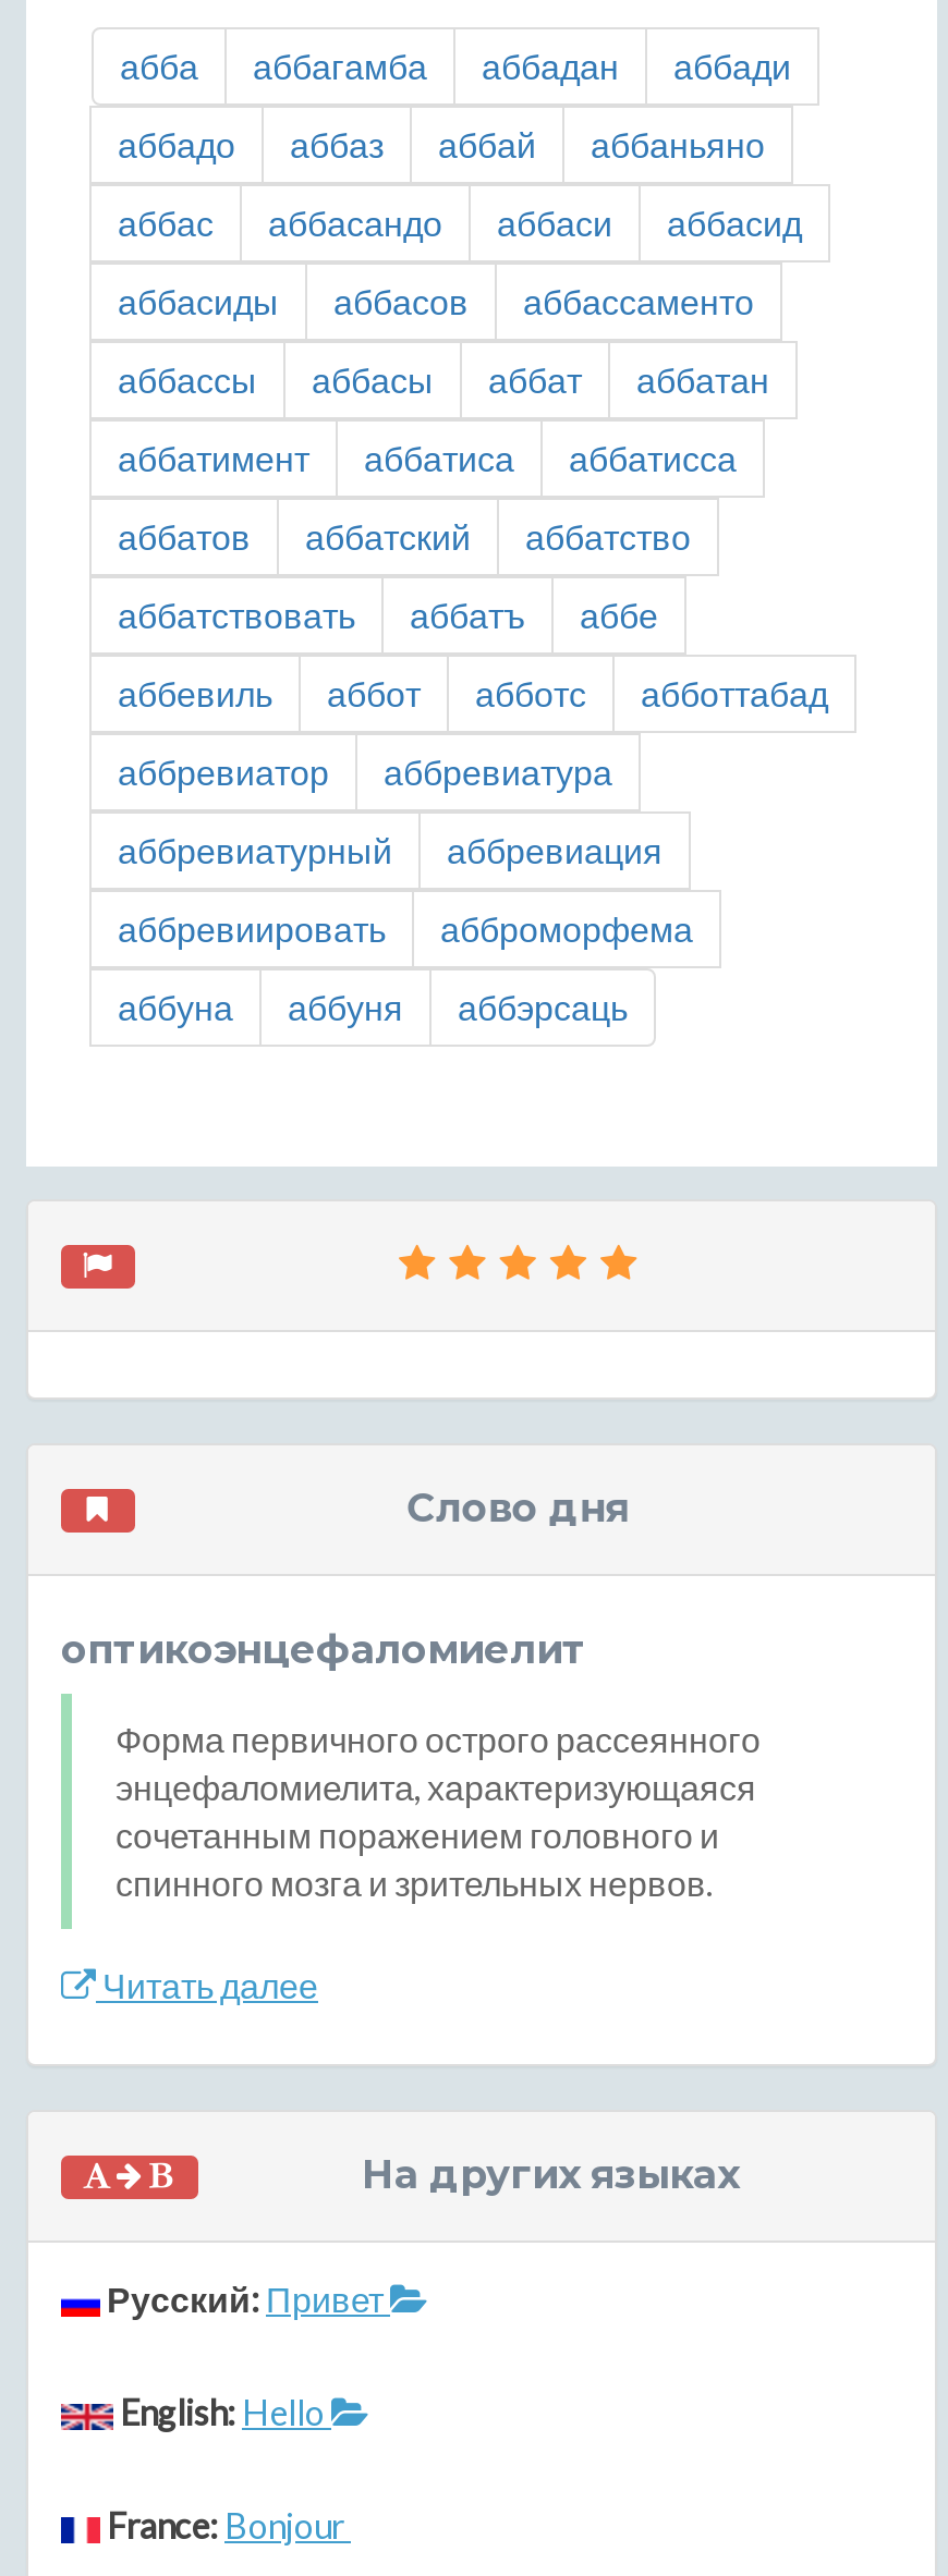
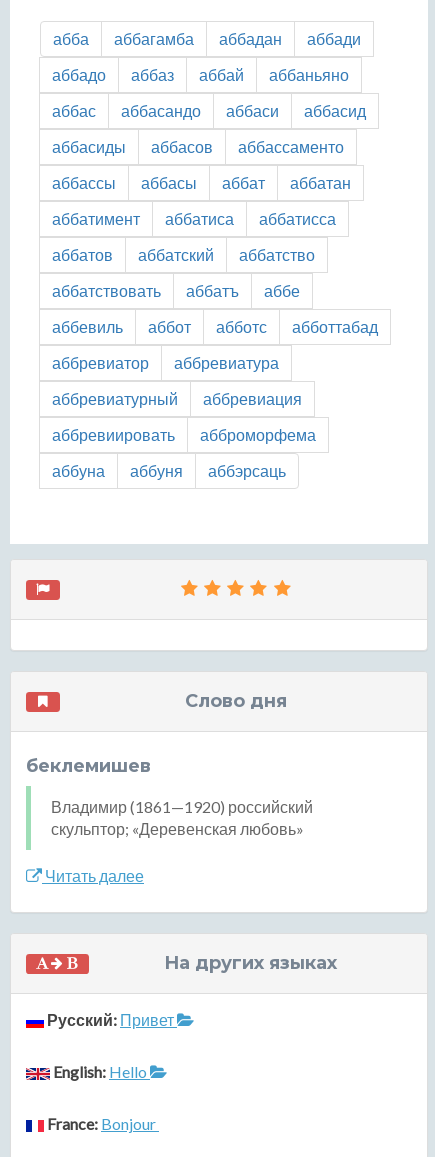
- оптикоэнцефаломиелит
+ беклемишев

- Форма первичного острого рассеянного
- энцефаломиелита, характеризующаяся
- сочетанным поражением головного и
- спинного мозга и зрительных нервов.
+ Владимир (1861—1920) российский
+ скульптор; «Деревенская любовь»
